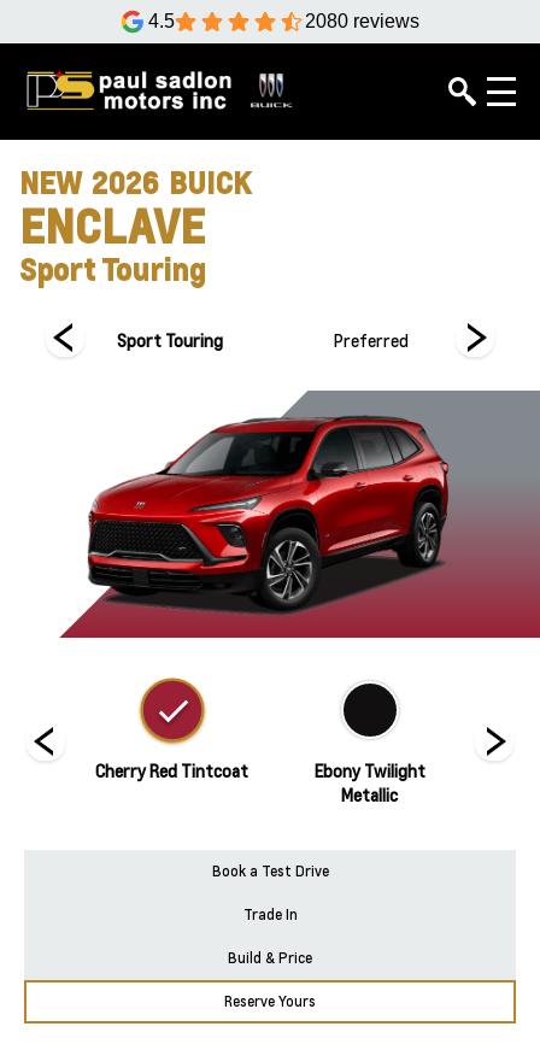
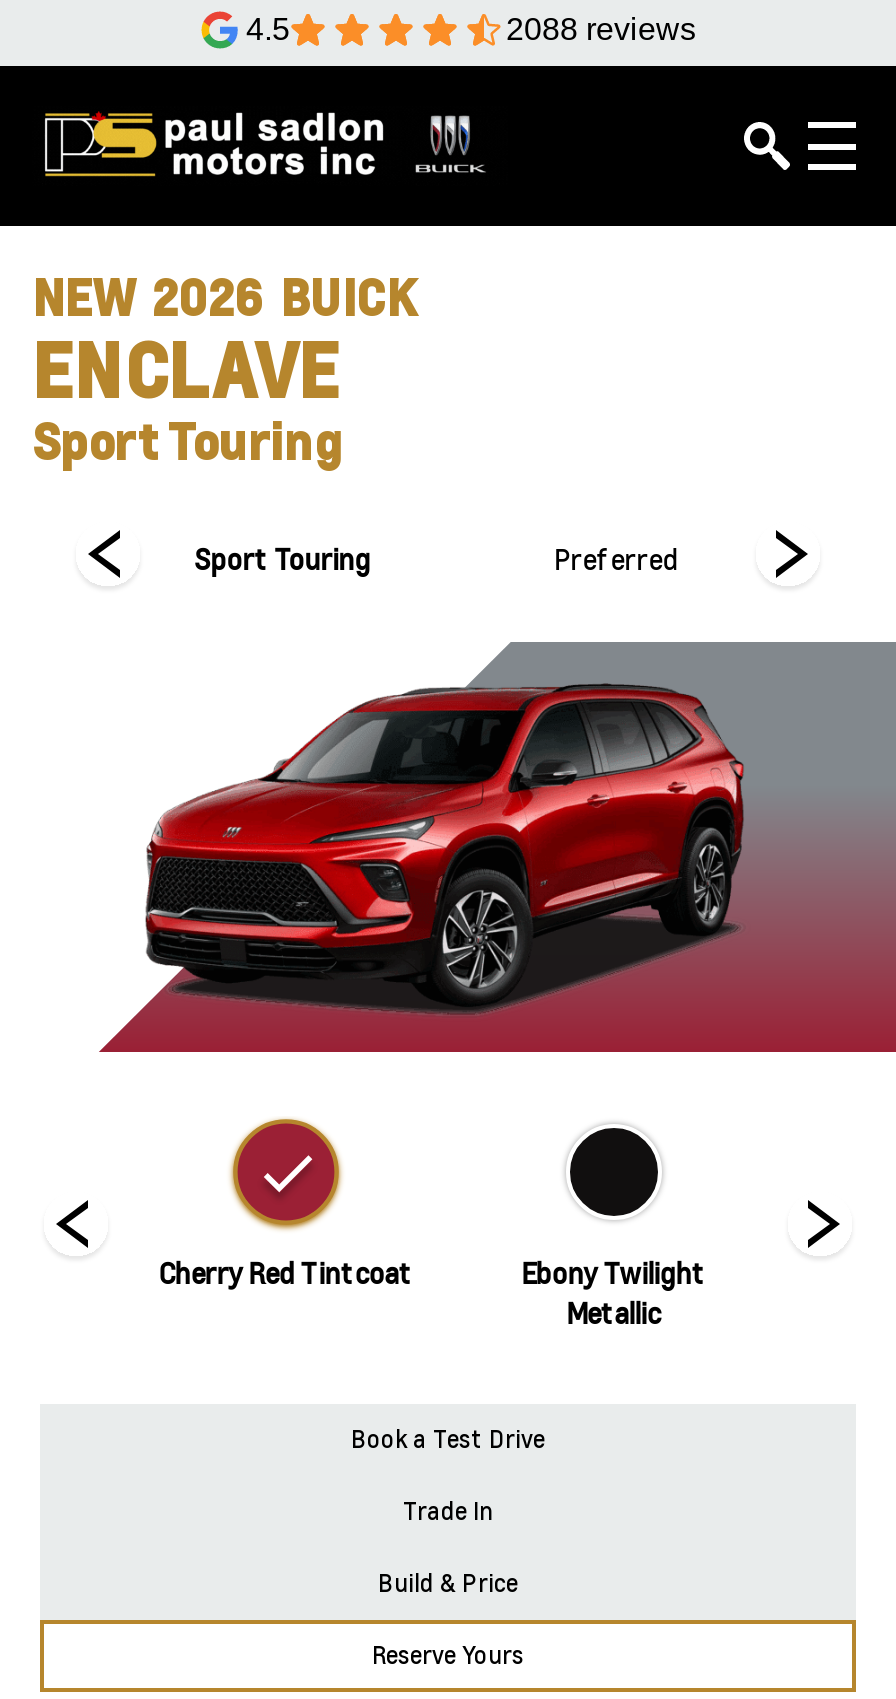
- 2080 reviews
+ 2088 reviews
